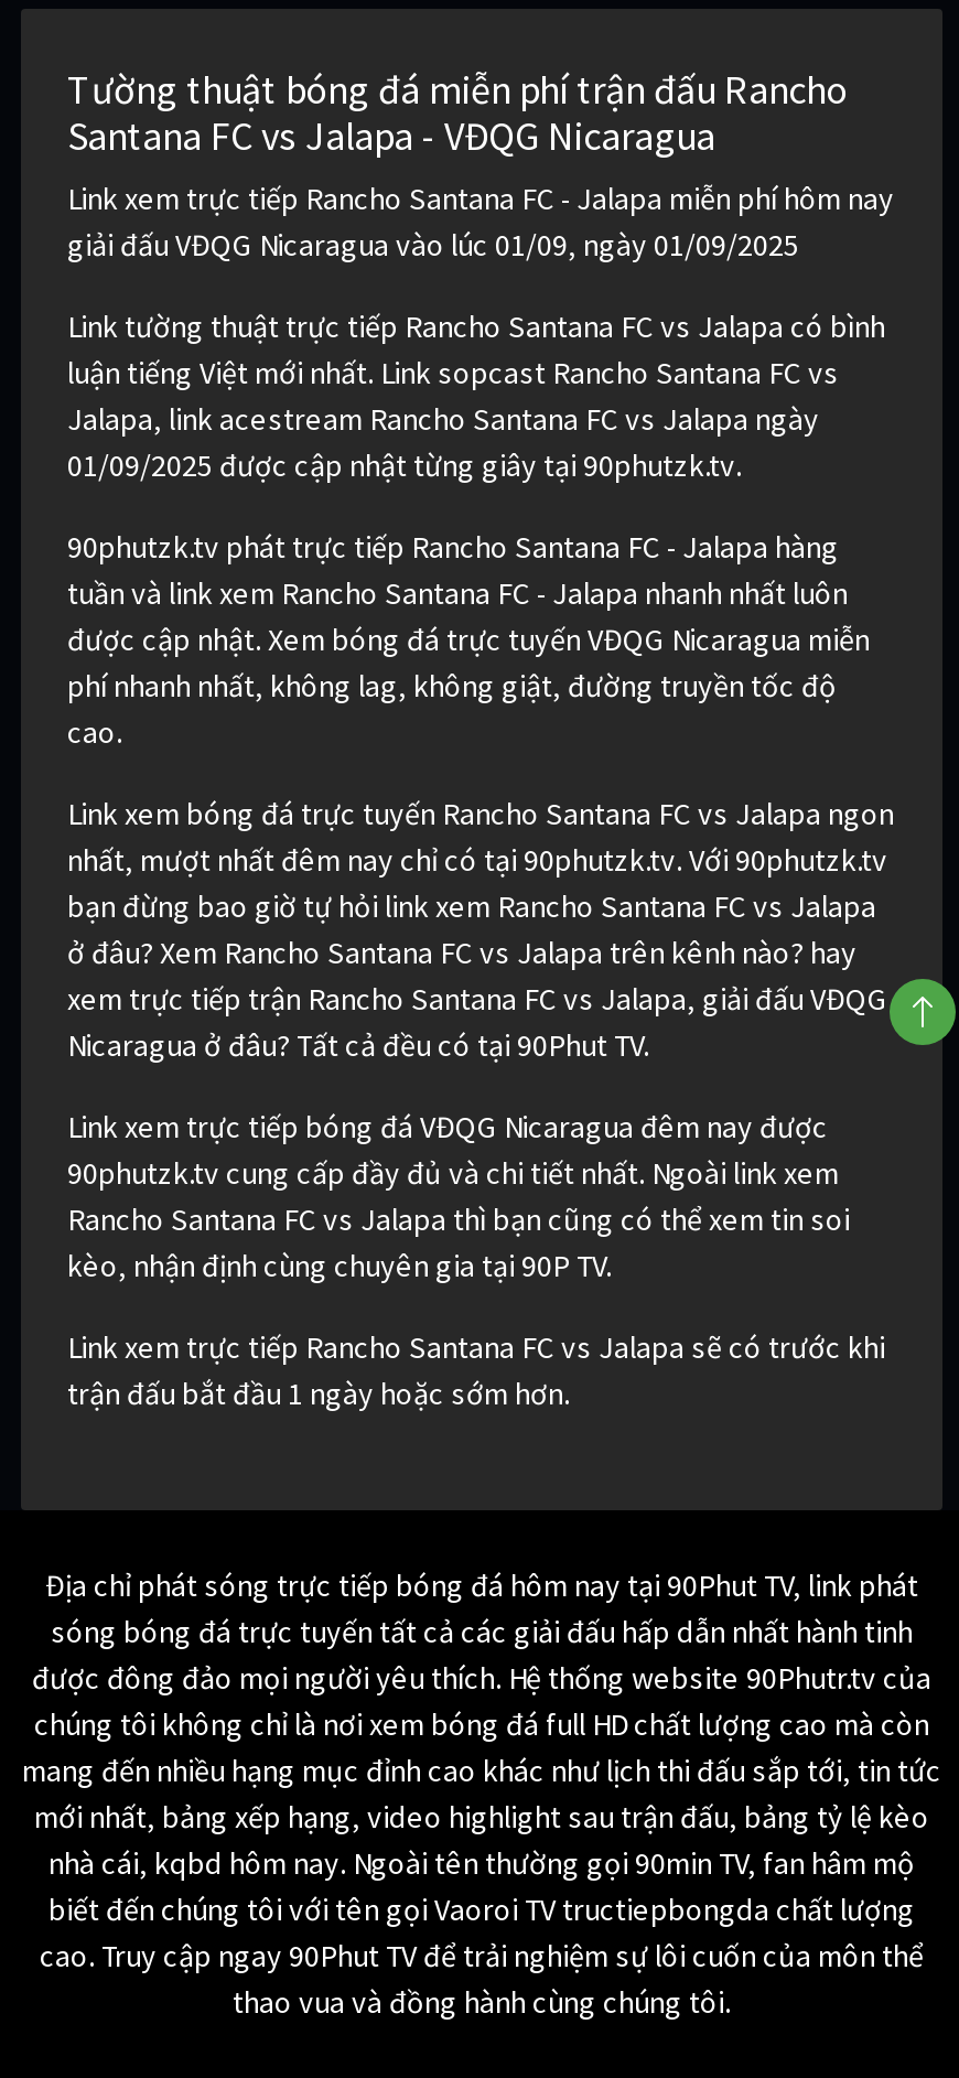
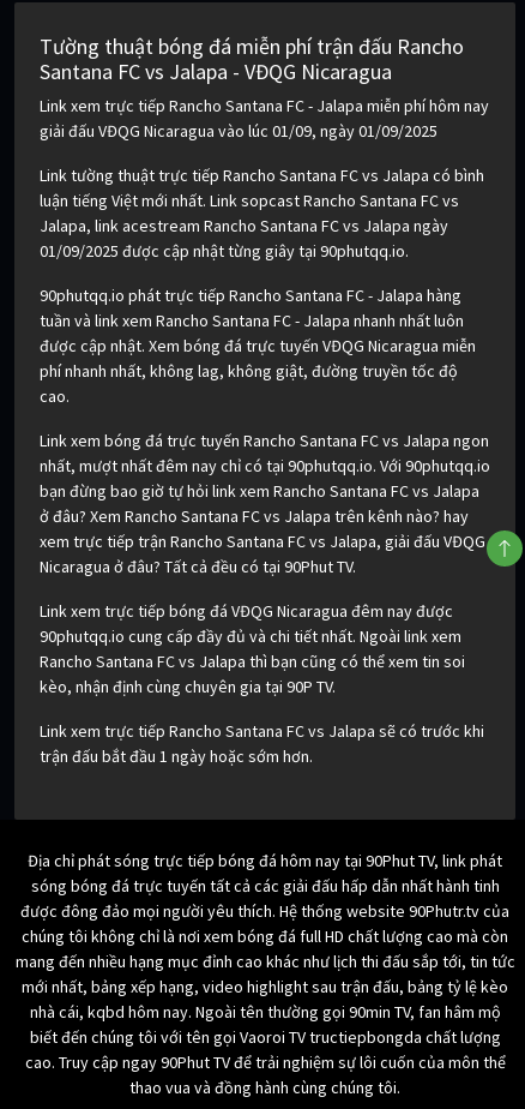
- 01/09/2025 được cập nhật từng giây tại 90phutzk.tv.
+ 01/09/2025 được cập nhật từng giây tại 90phutqq.io.

- 90phutzk.tv phát trực tiếp Rancho Santana FC - Jalapa hàng
+ 90phutqq.io phát trực tiếp Rancho Santana FC - Jalapa hàng

- nhất, mượt nhất đêm nay chỉ có tại 90phutzk.tv. Với 90phutzk.tv
+ nhất, mượt nhất đêm nay chỉ có tại 90phutqq.io. Với 90phutqq.io

- 90phutzk.tv cung cấp đầy đủ và chi tiết nhất. Ngoài link xem
+ 90phutqq.io cung cấp đầy đủ và chi tiết nhất. Ngoài link xem
